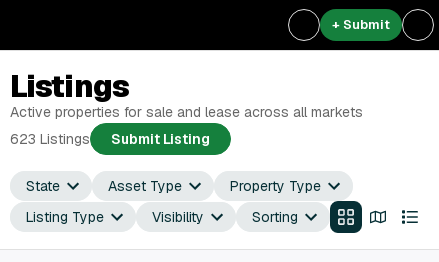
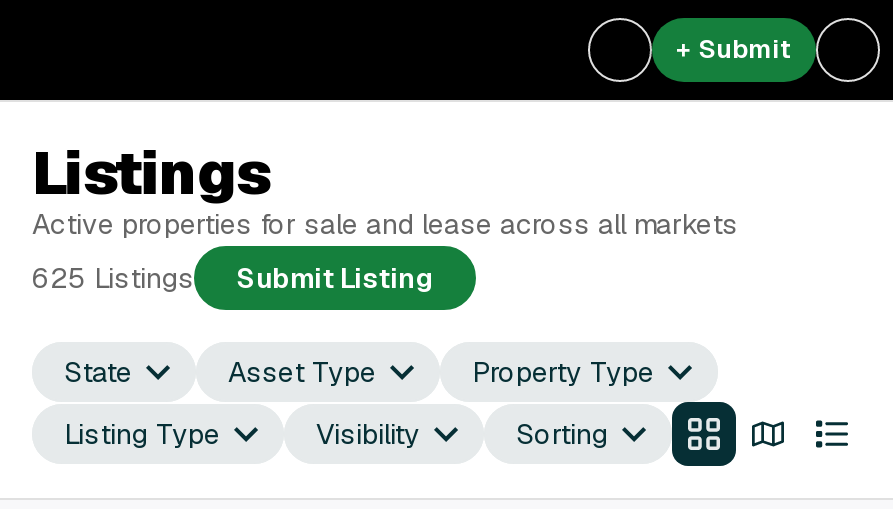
- 623 Listings Submit Listing
+ 625 Listings Submit Listing
